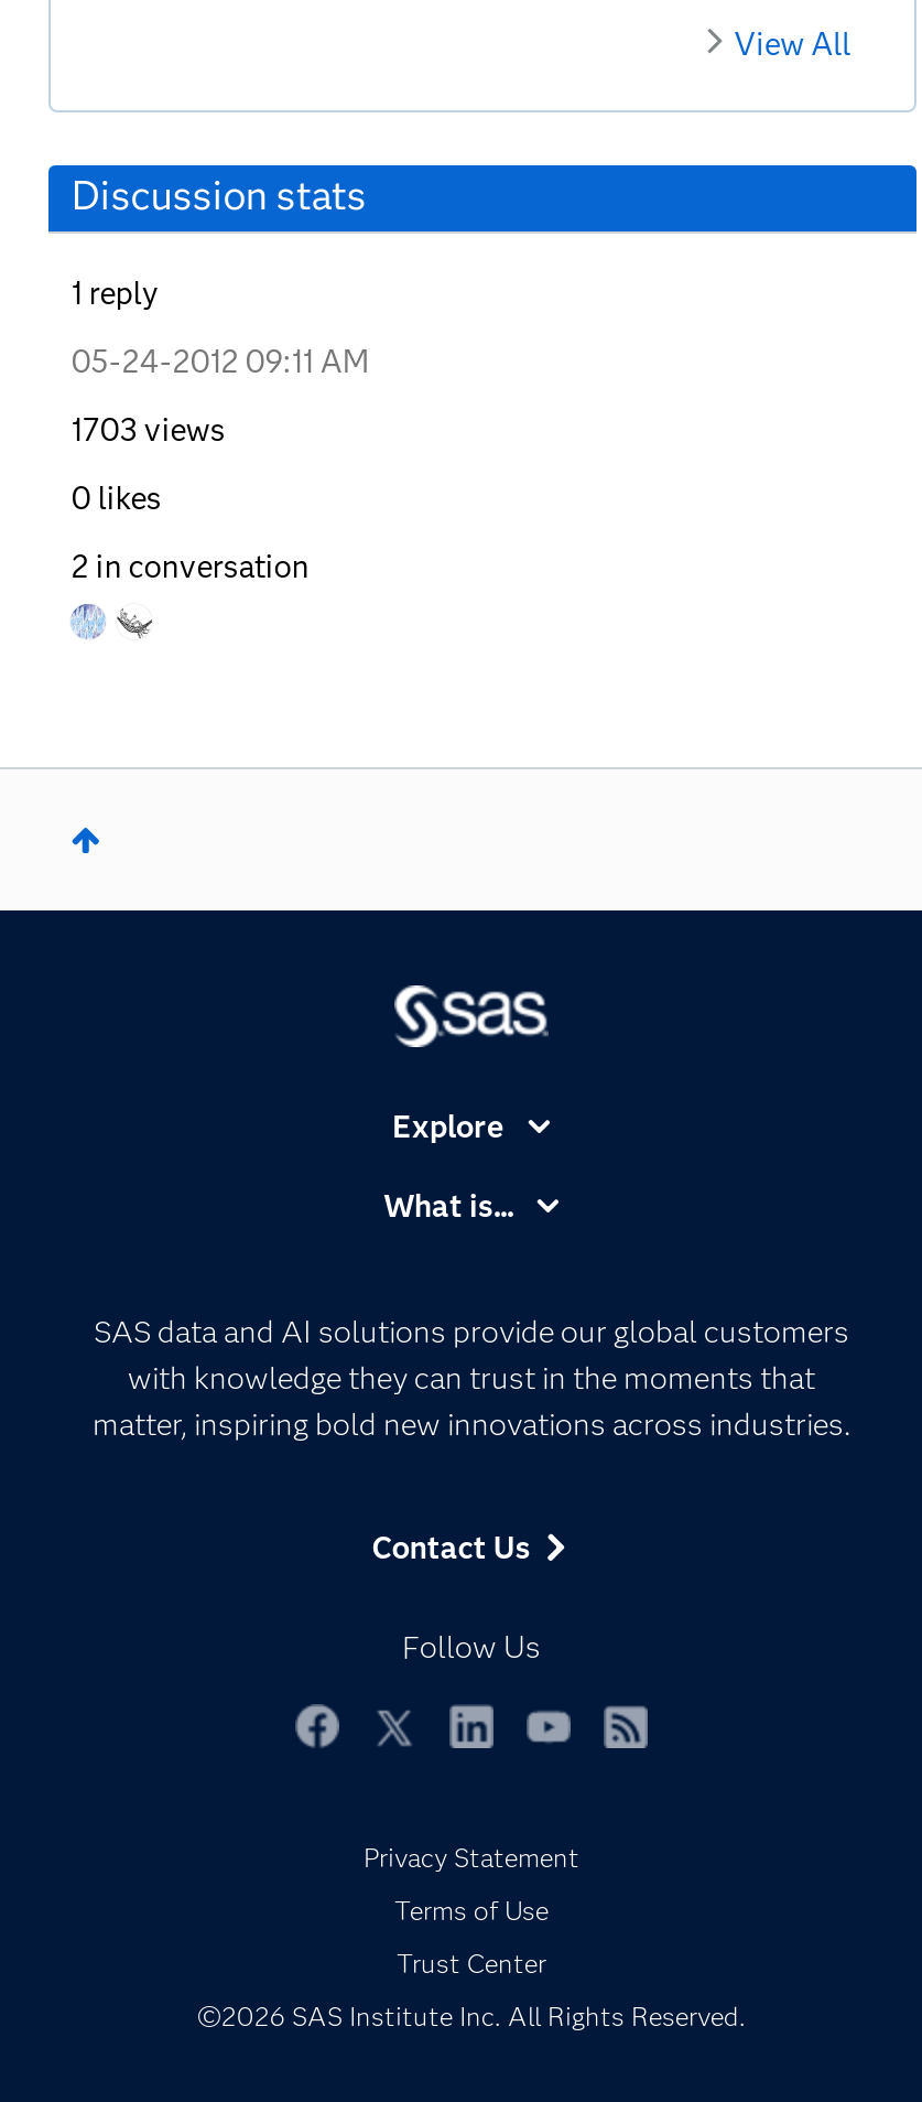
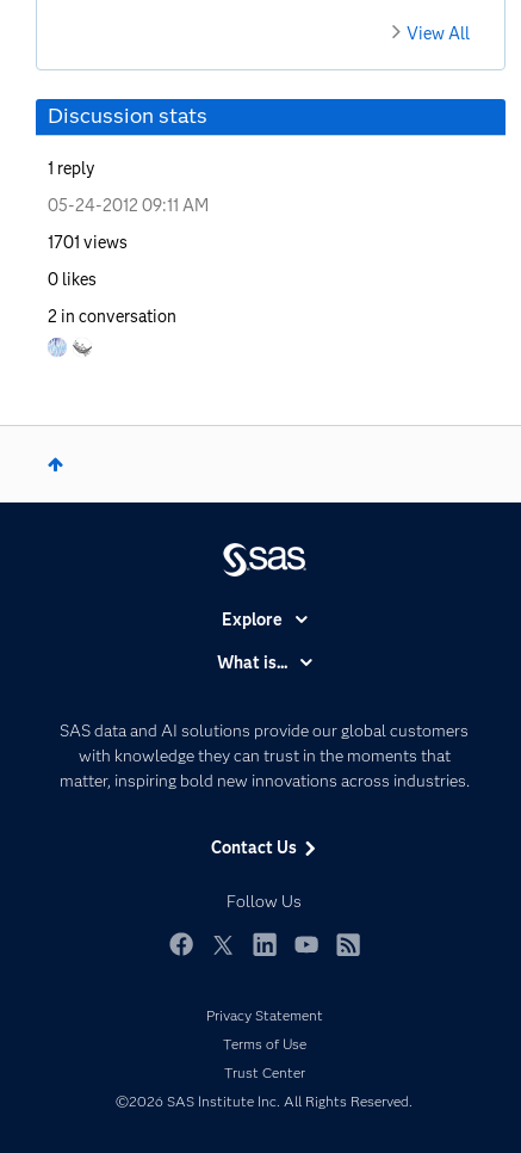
- 1703 views
+ 1701 views
